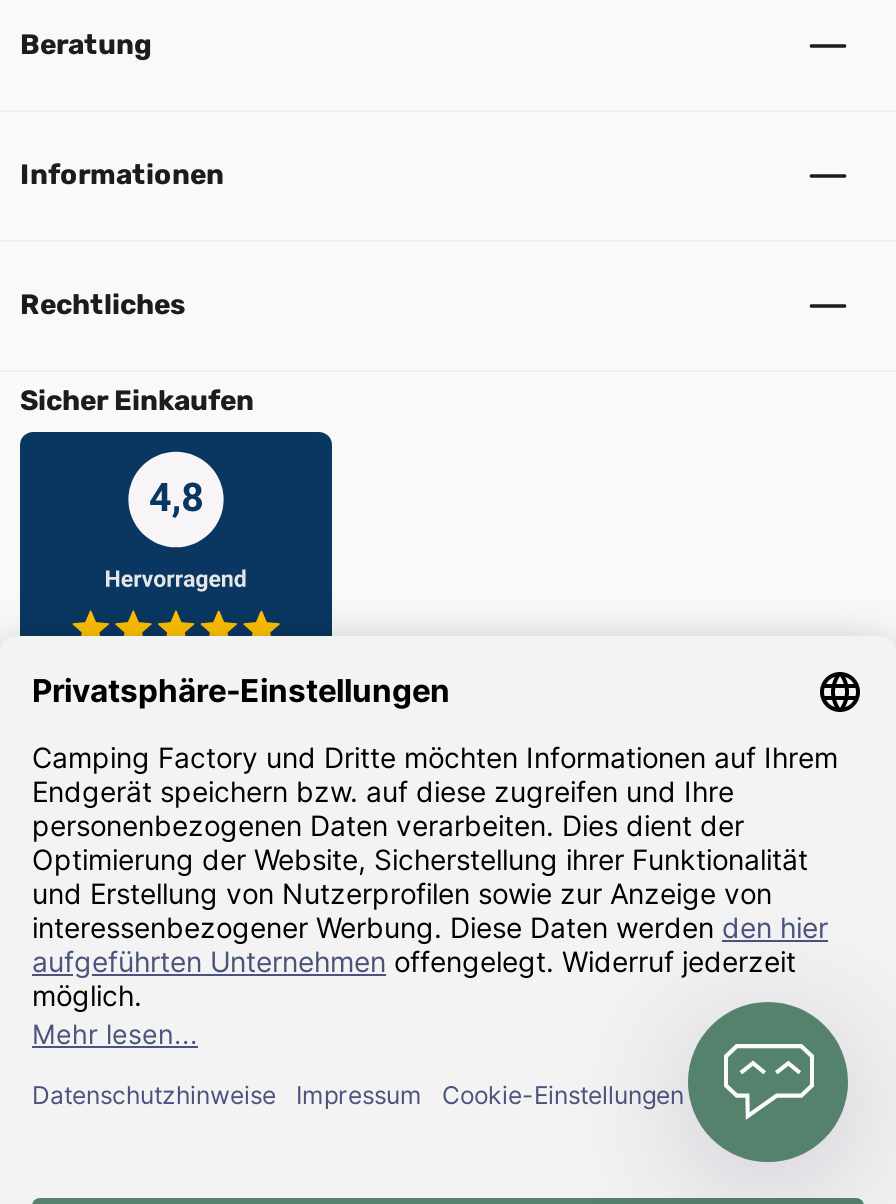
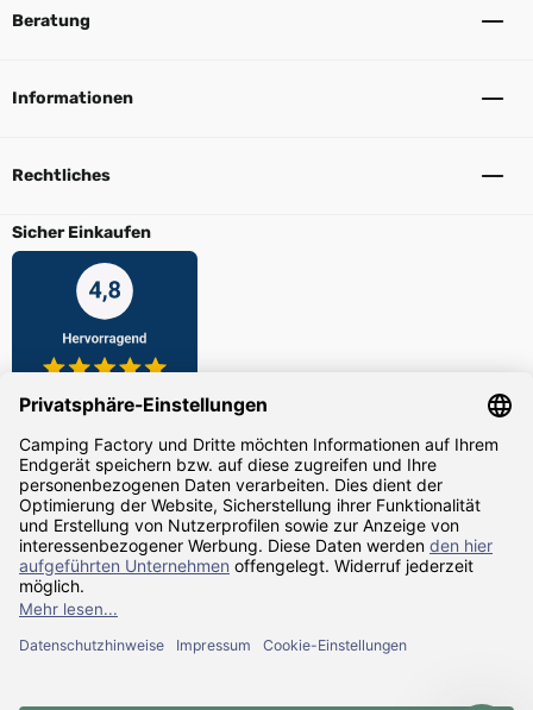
- [image]
